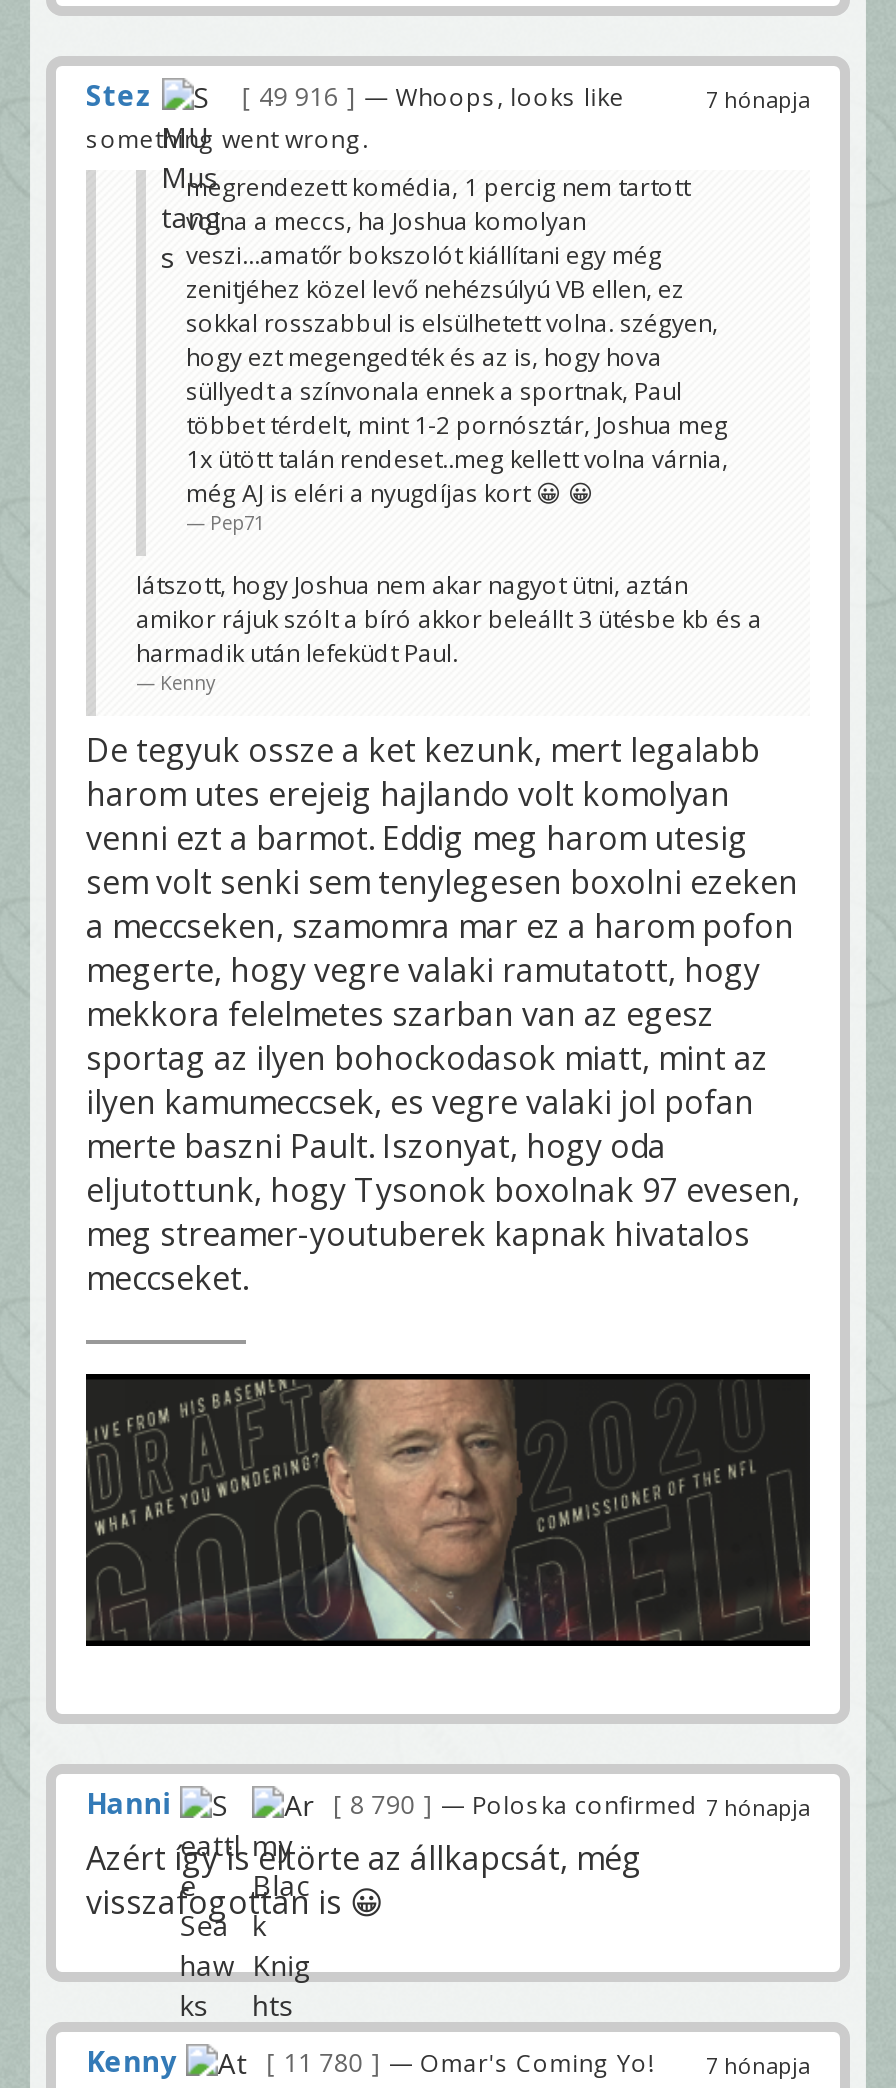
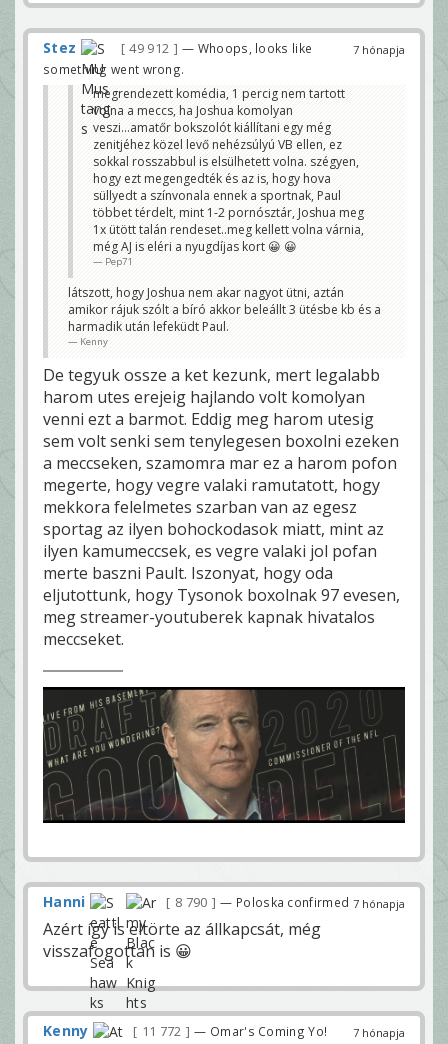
- 49 916 — Whoops, looks like
+ 49 912 — Whoops, looks like

- 11 780 — Omar's Coming Yo! 7 hónapja
+ 11 772 — Omar's Coming Yo! 7 hónapja
